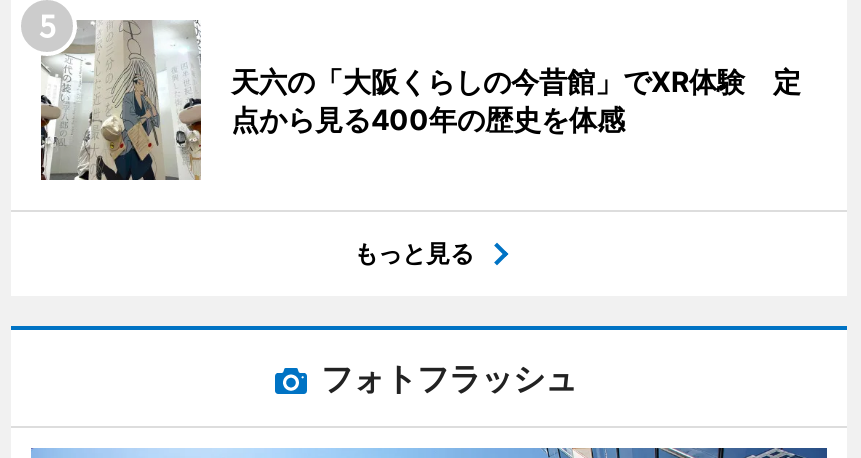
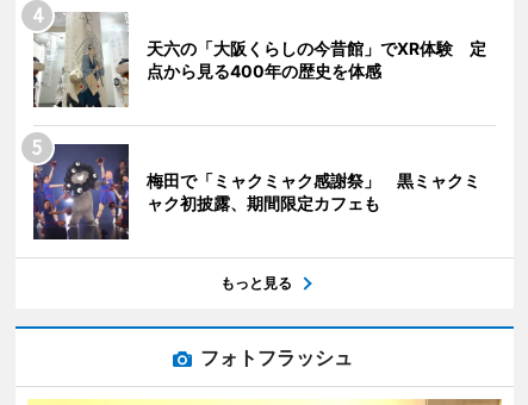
+ [image]
+ 梅田で「ミャクミャク感謝祭」 黒ミャクミ
+ ャク初披露、期間限定カフェも
